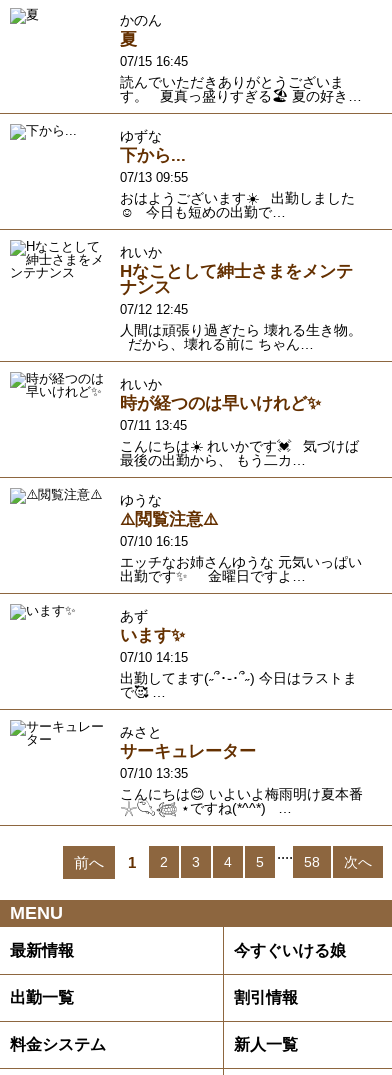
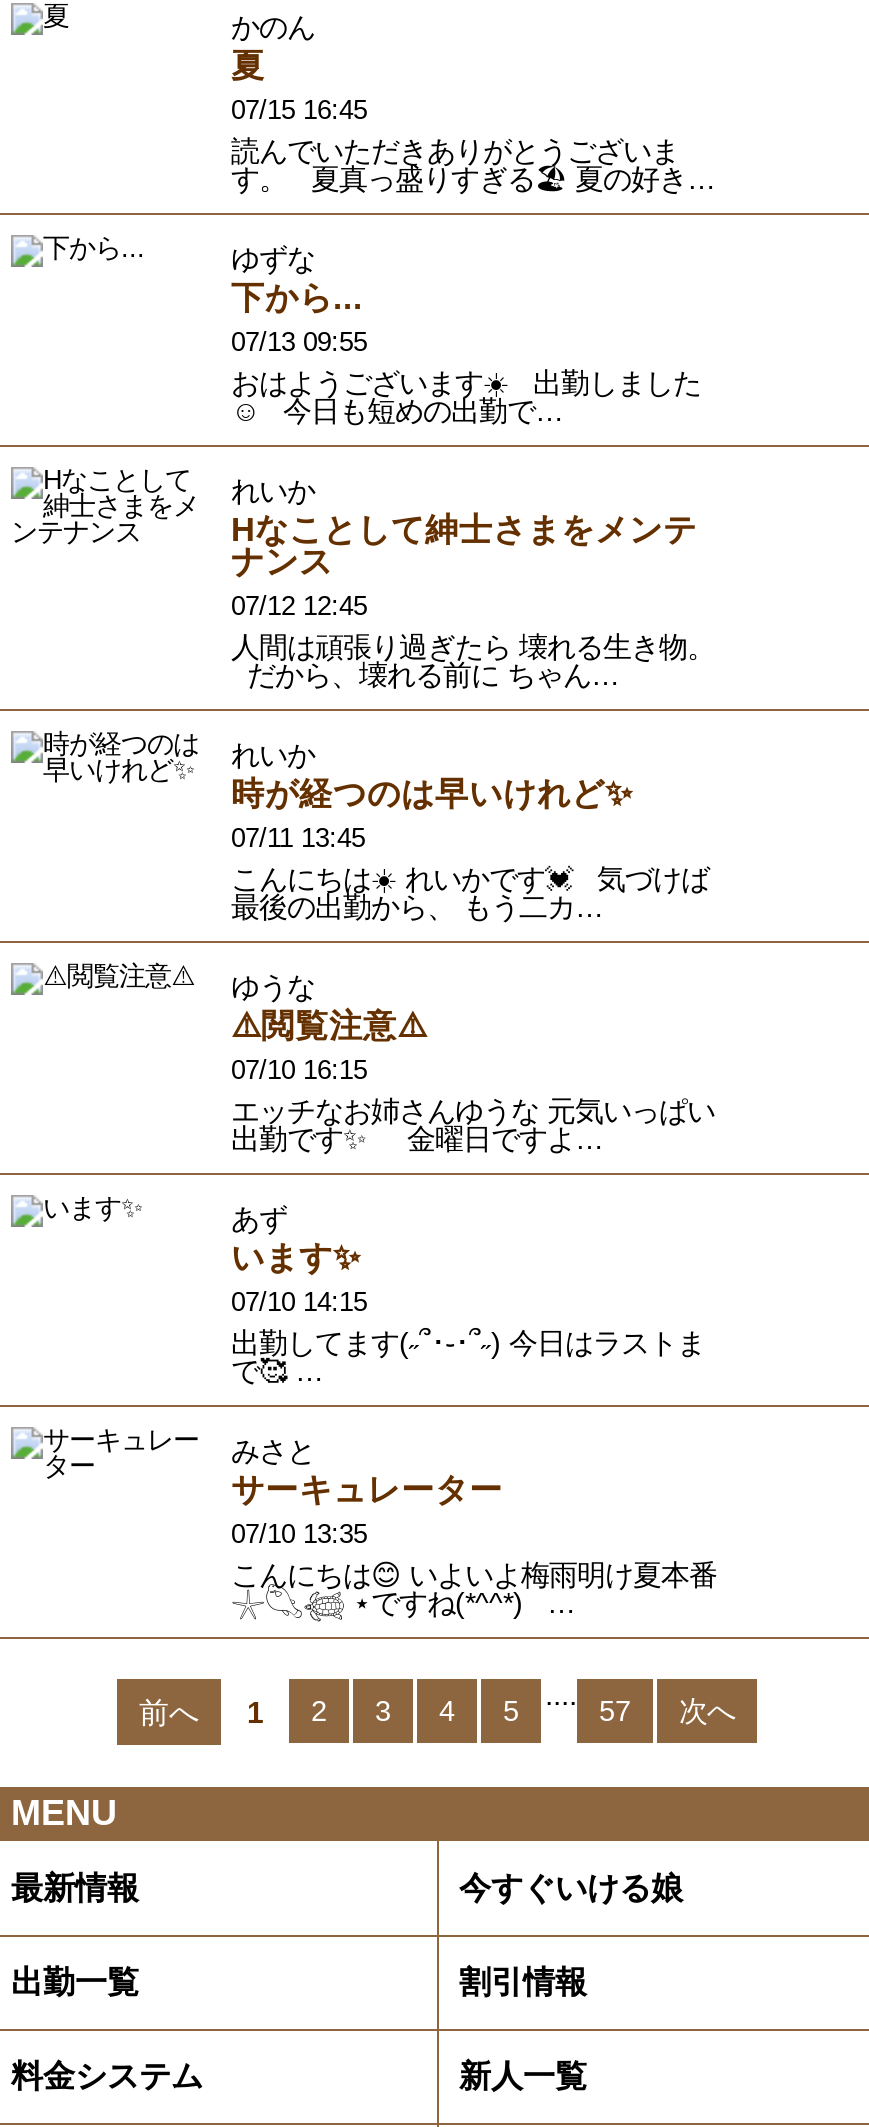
- 58
+ 57
